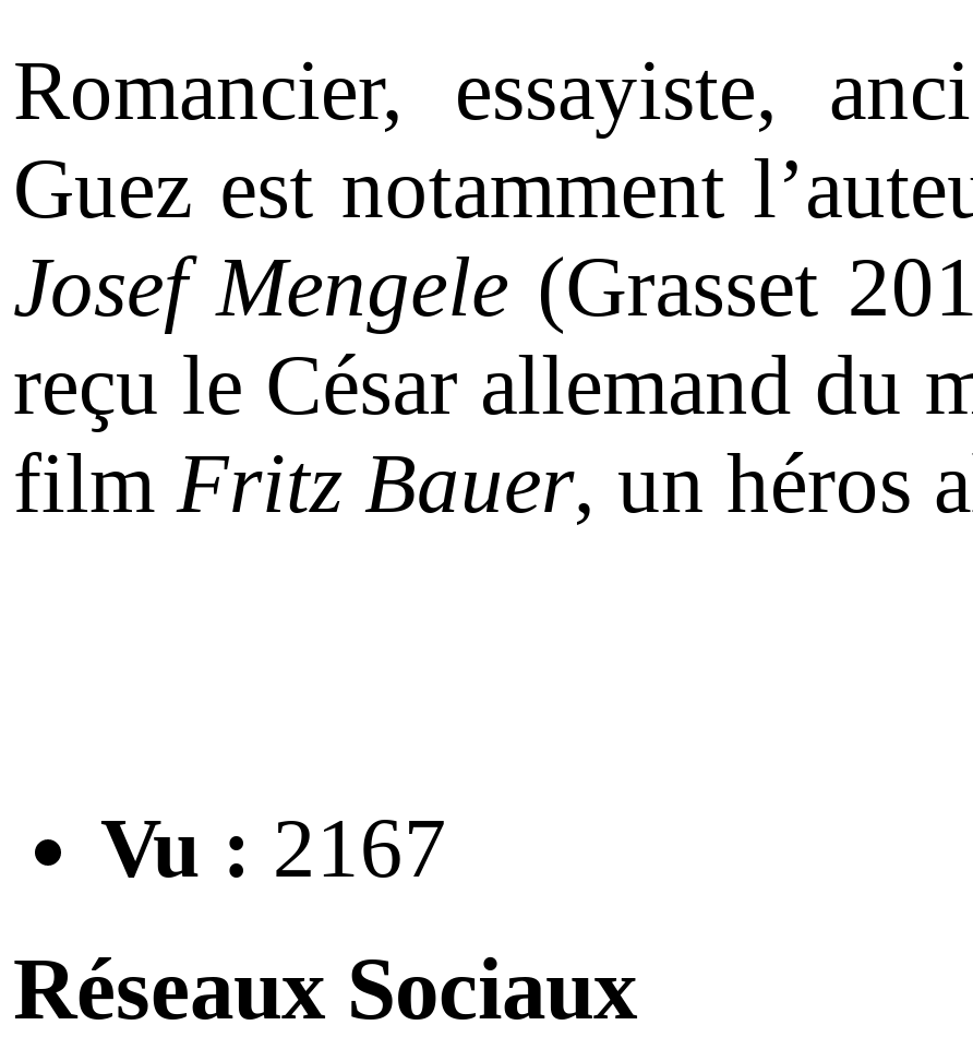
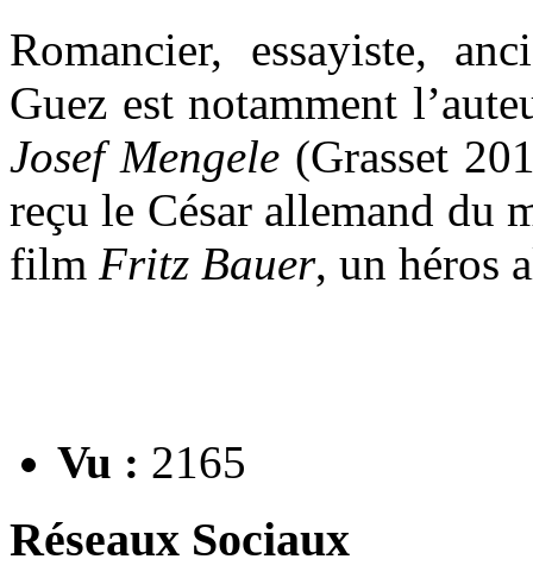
- Vu : 2167
+ Vu : 2165
